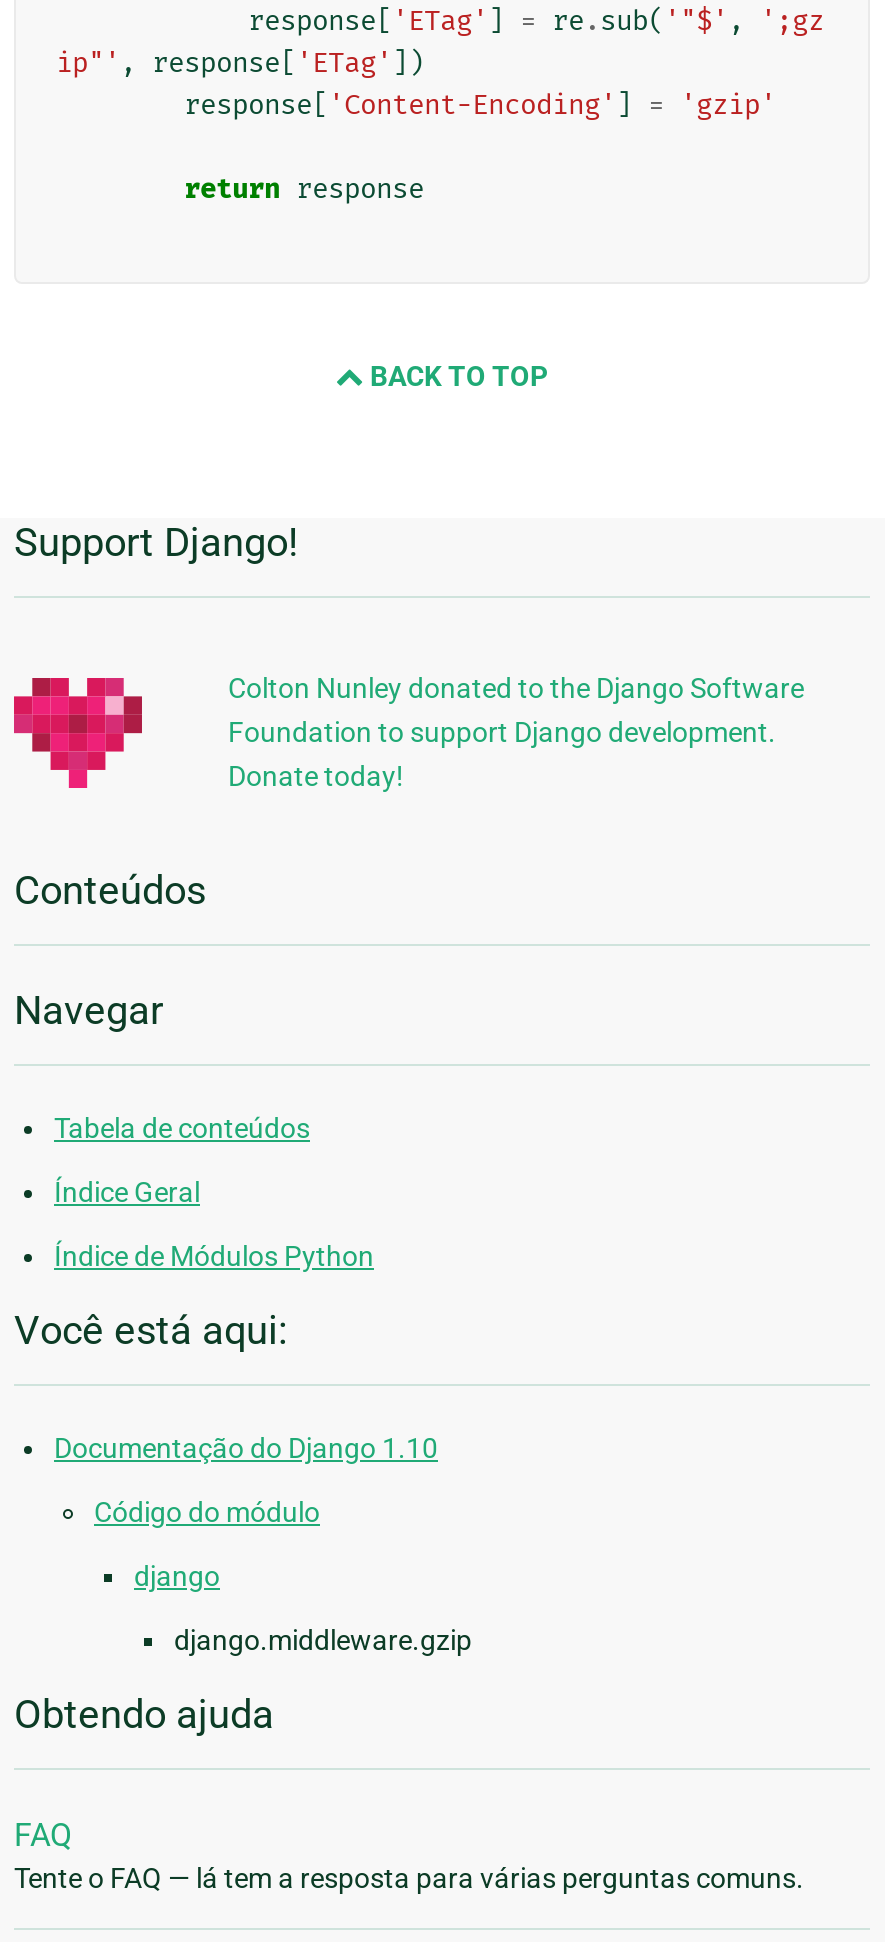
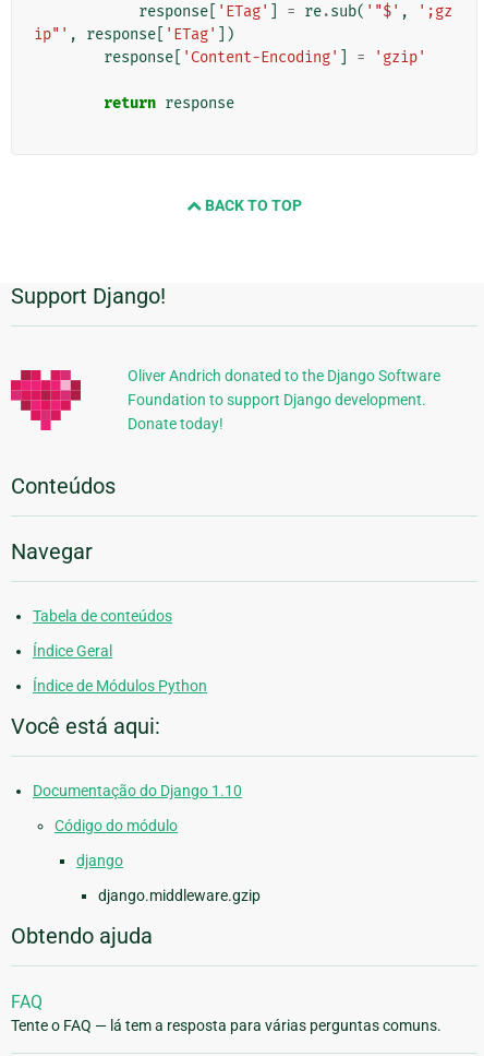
- Colton Nunley donated to the Django Software
+ Oliver Andrich donated to the Django Software
